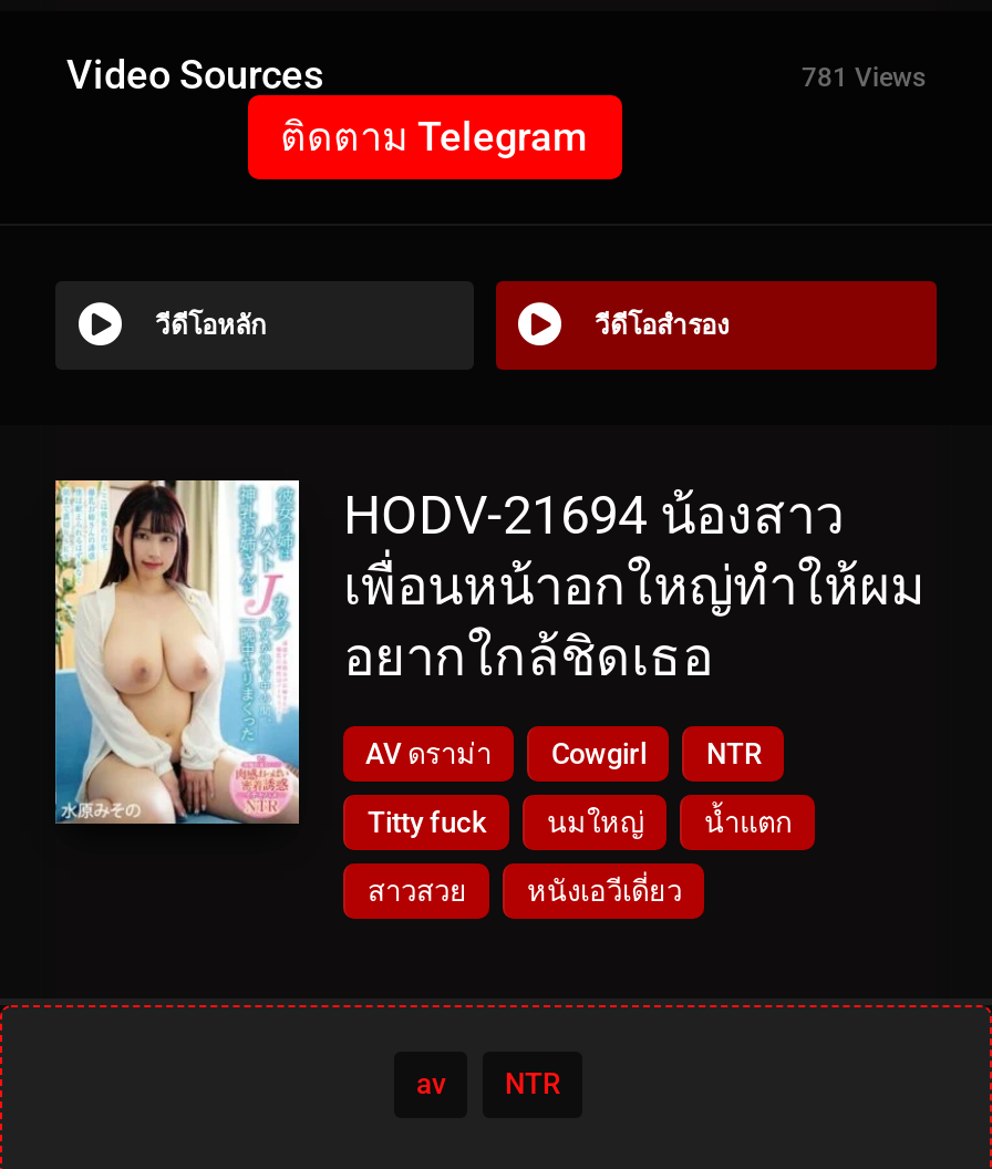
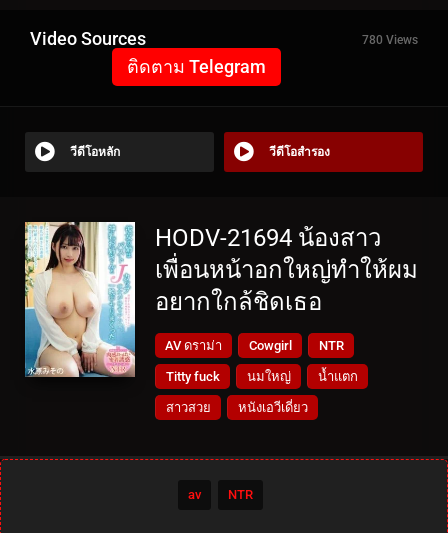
- 781 Views
+ 780 Views
